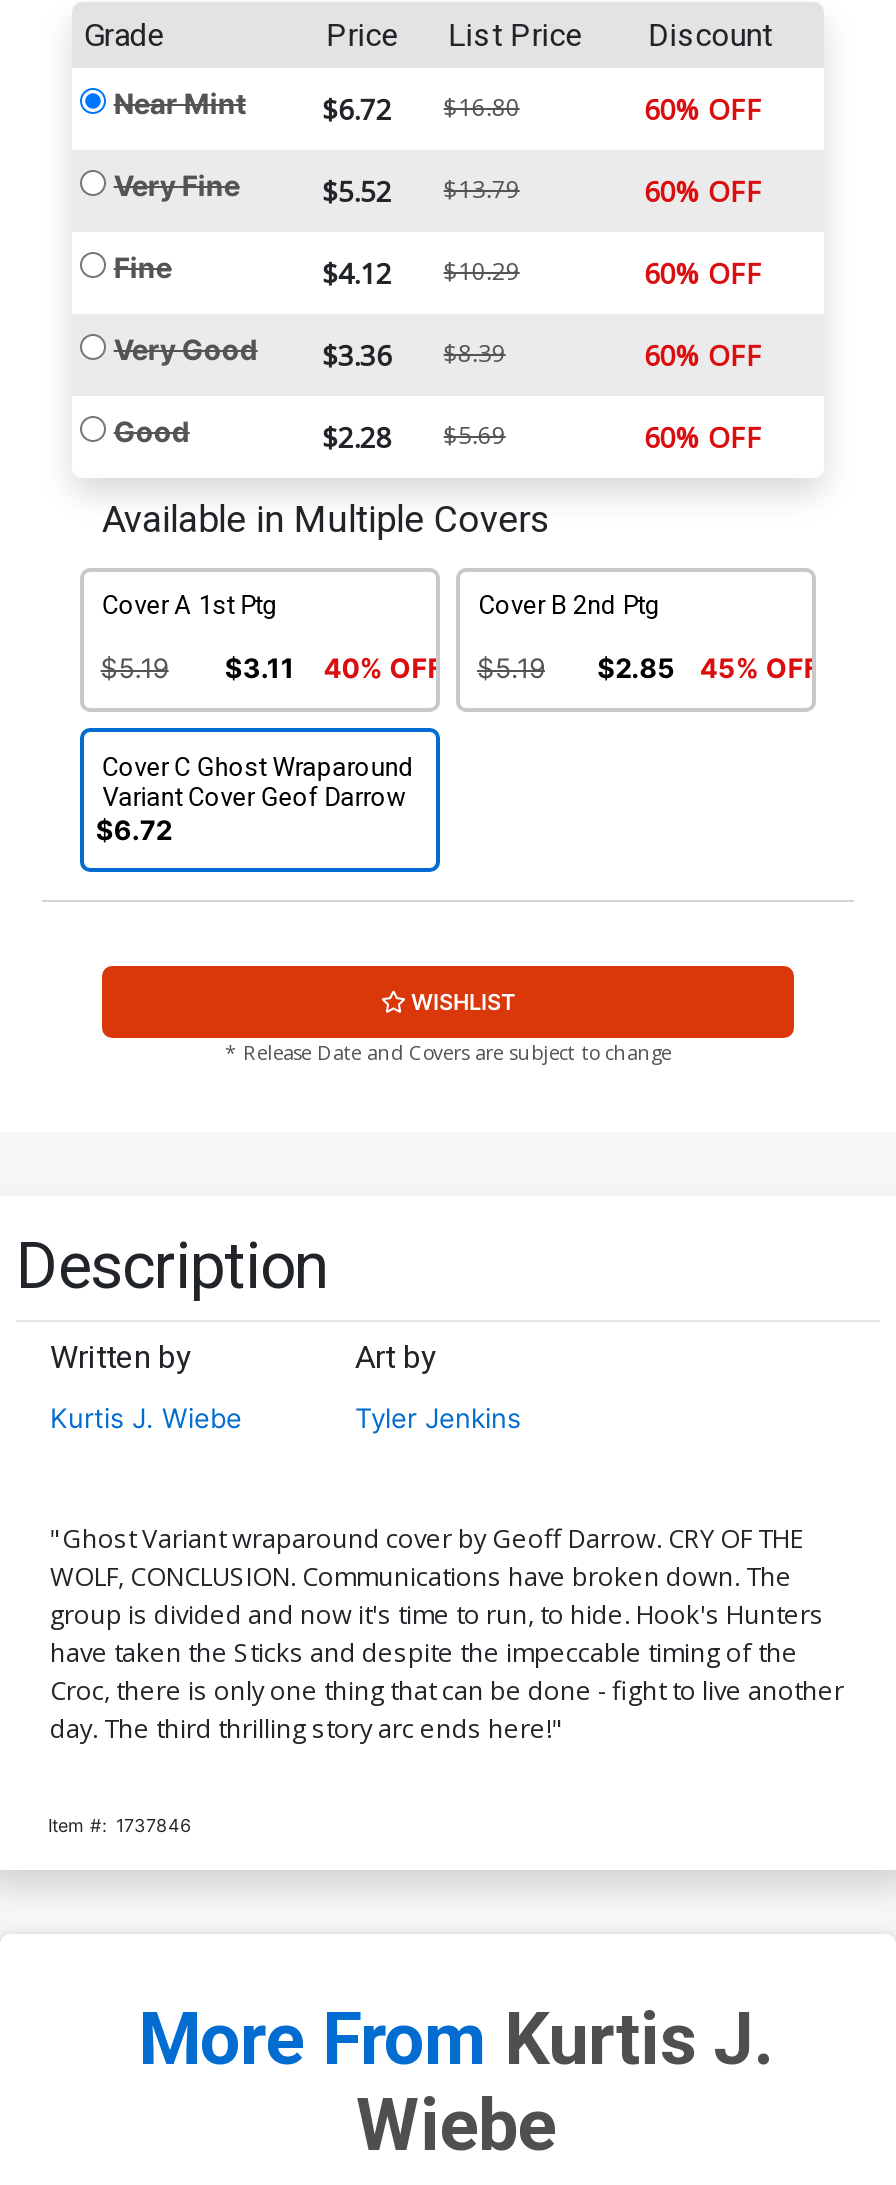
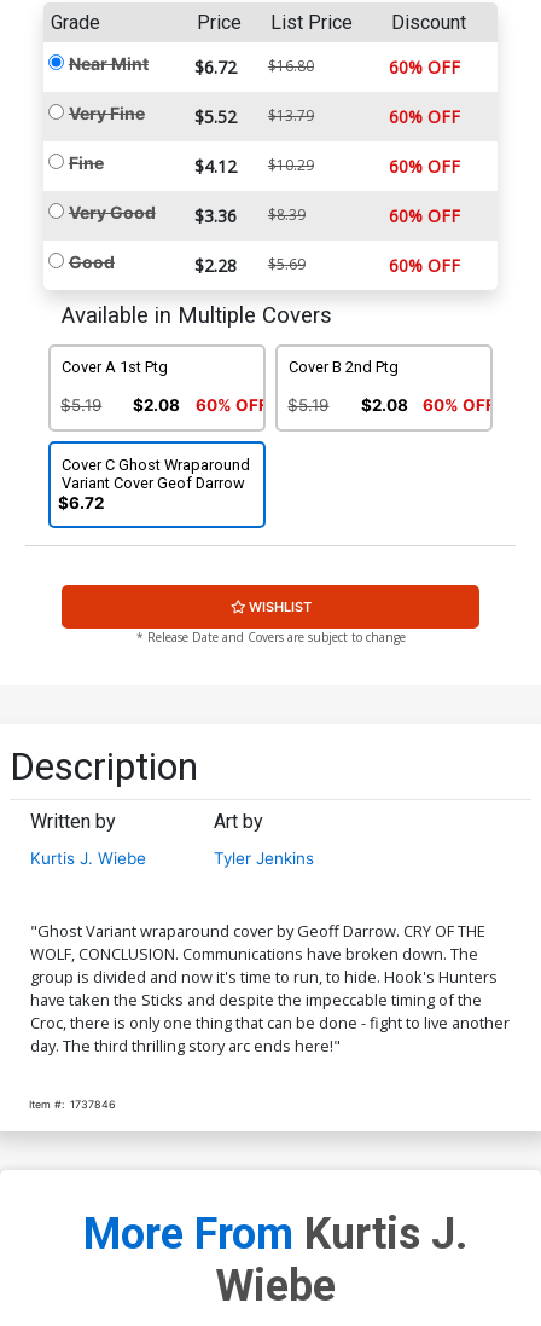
- $3.11
+ $2.08

- 40% OFF
+ 60% OFF

- $2.85
+ $2.08

- 45% OFF
+ 60% OFF
